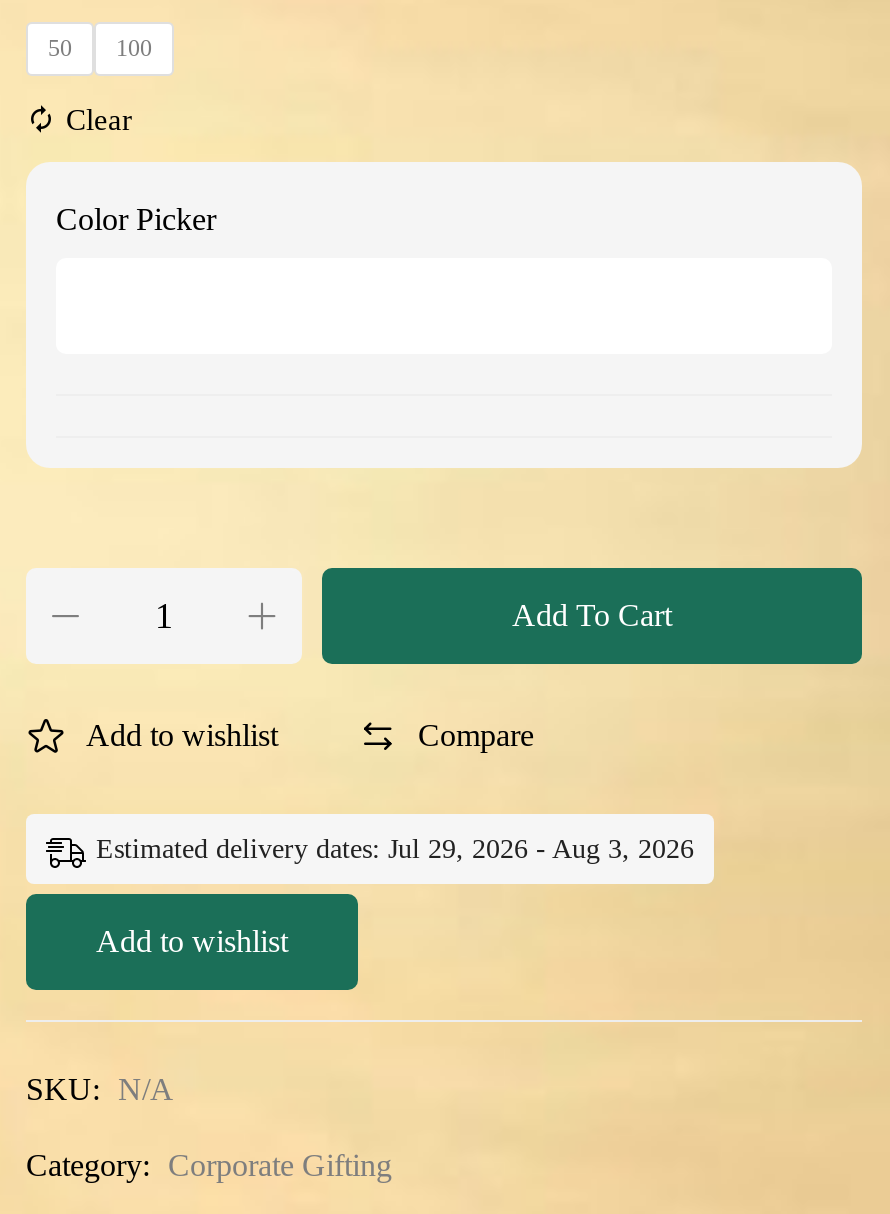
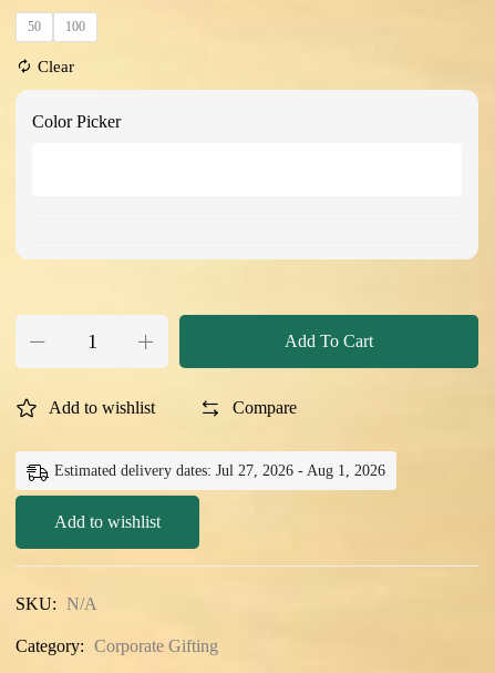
- Estimated delivery dates: Jul 29, 2026 - Aug 3, 2026
+ Estimated delivery dates: Jul 27, 2026 - Aug 1, 2026
